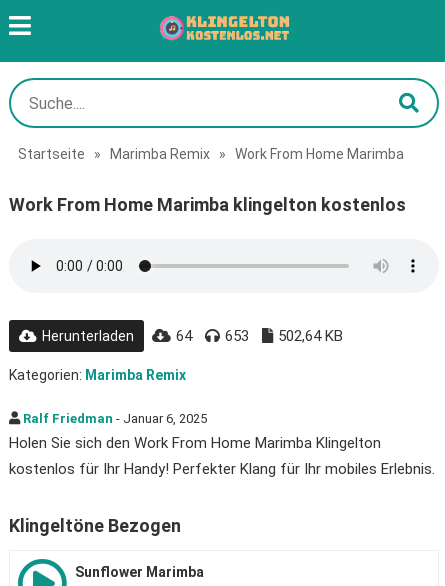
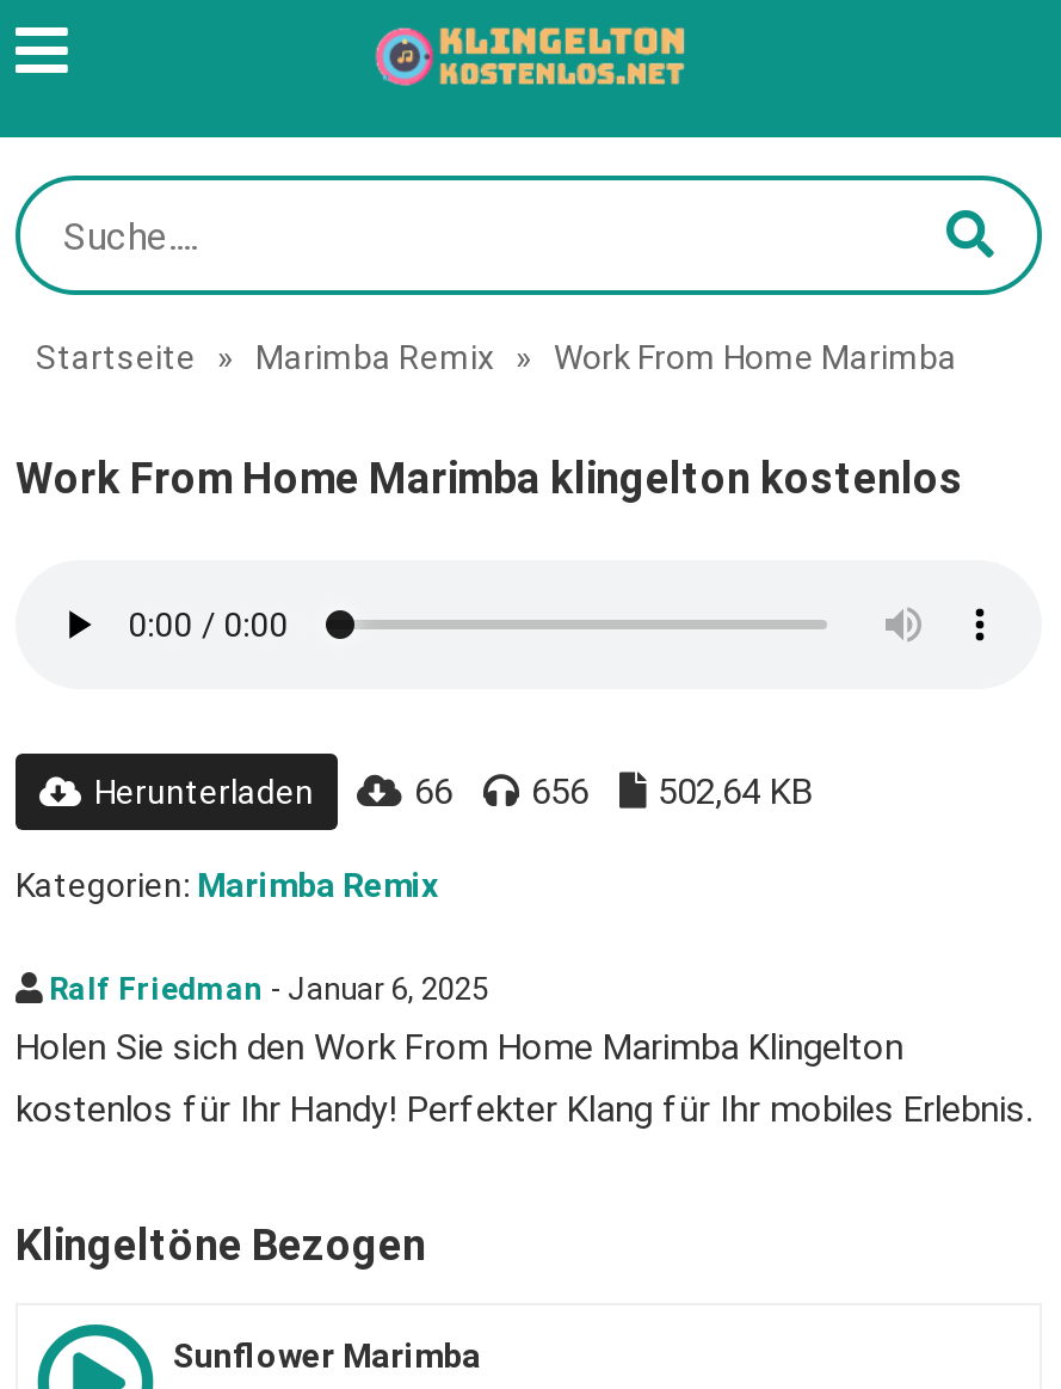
- 64
+ 66

- 653
+ 656
